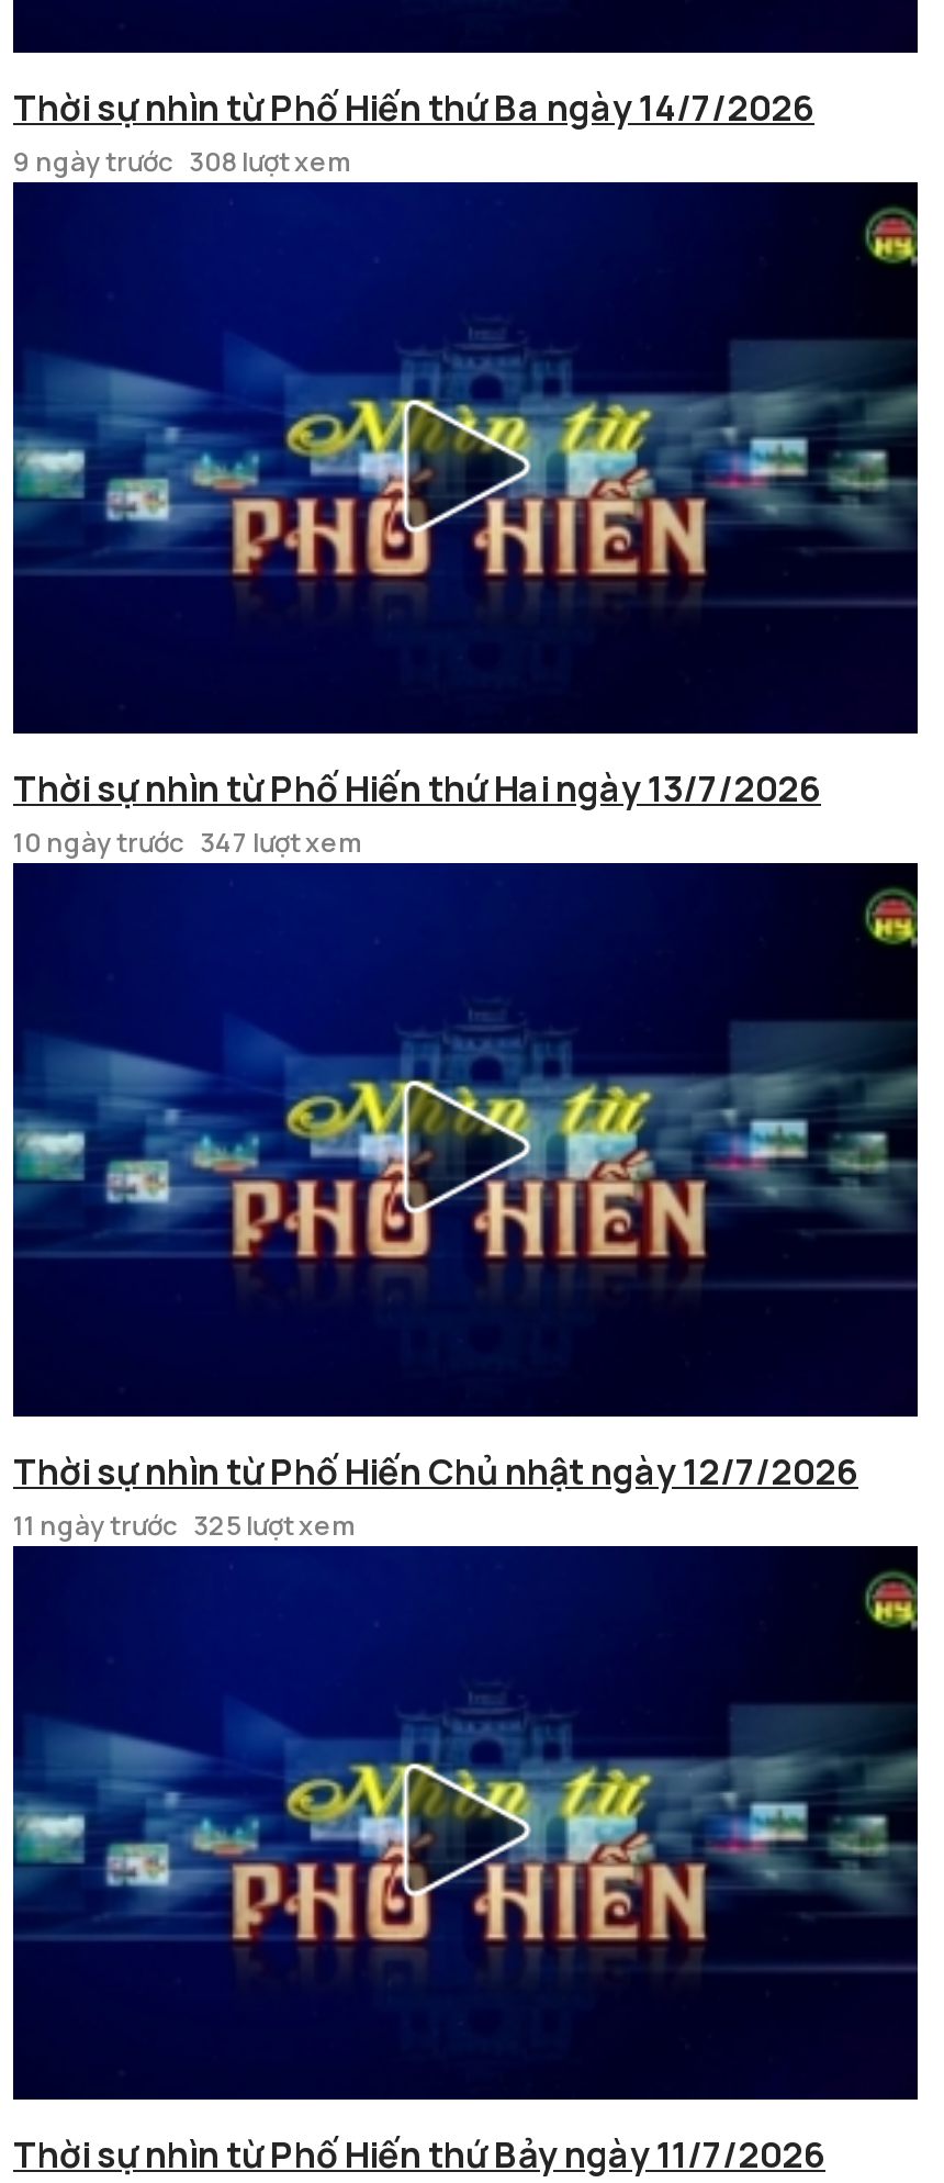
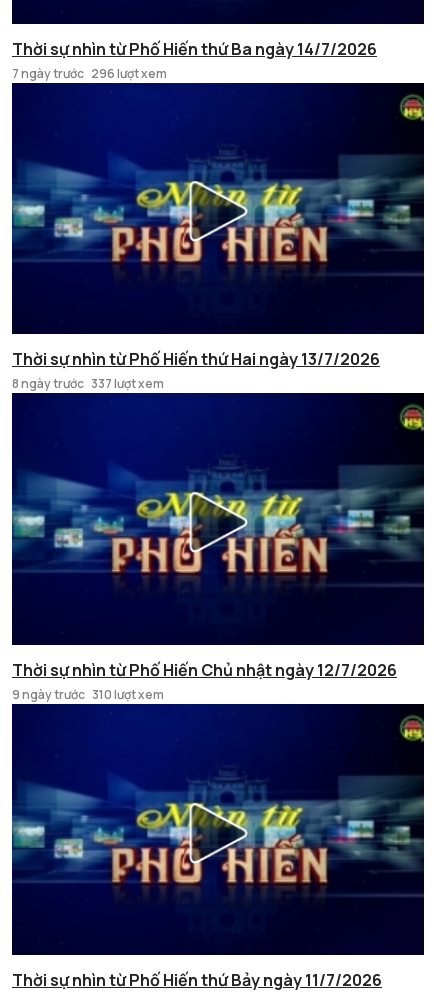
- 9 ngày trước 308 lượt xem
+ 7 ngày trước 296 lượt xem

- 10 ngày trước 347 lượt xem
+ 8 ngày trước 337 lượt xem

- 11 ngày trước 325 lượt xem
+ 9 ngày trước 310 lượt xem
